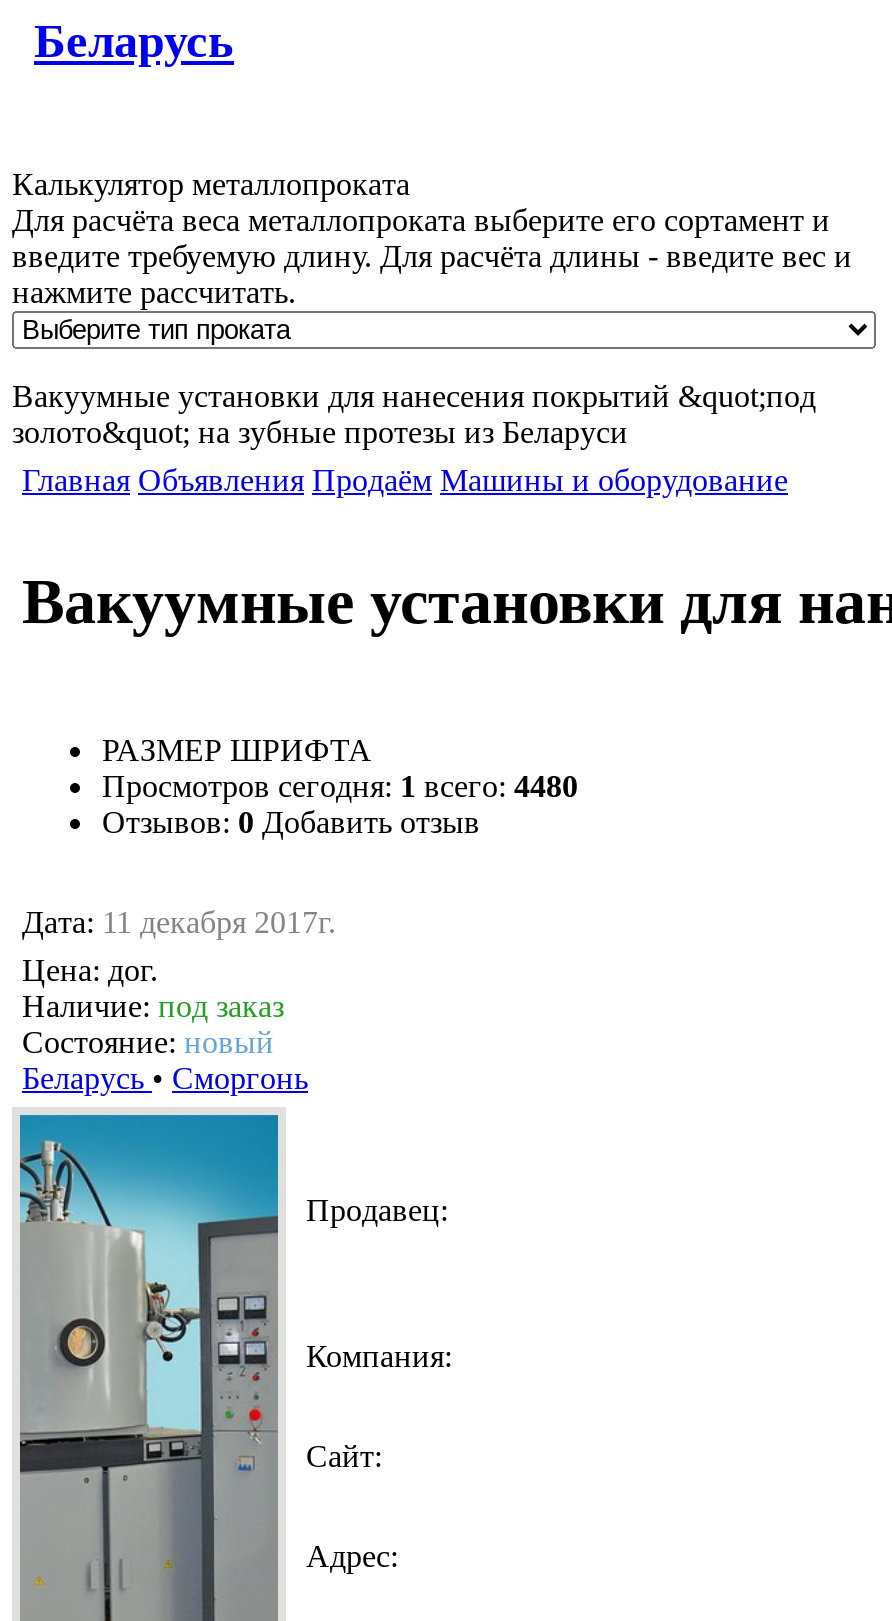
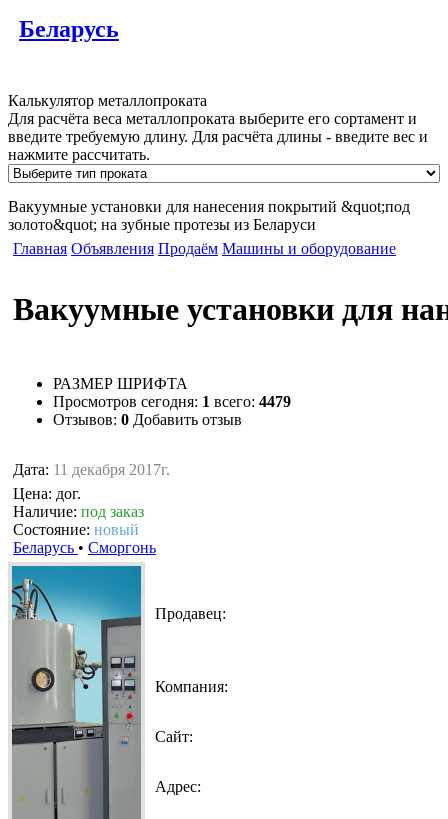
- Просмотров сегодня: 1 всего: 4480
+ Просмотров сегодня: 1 всего: 4479
